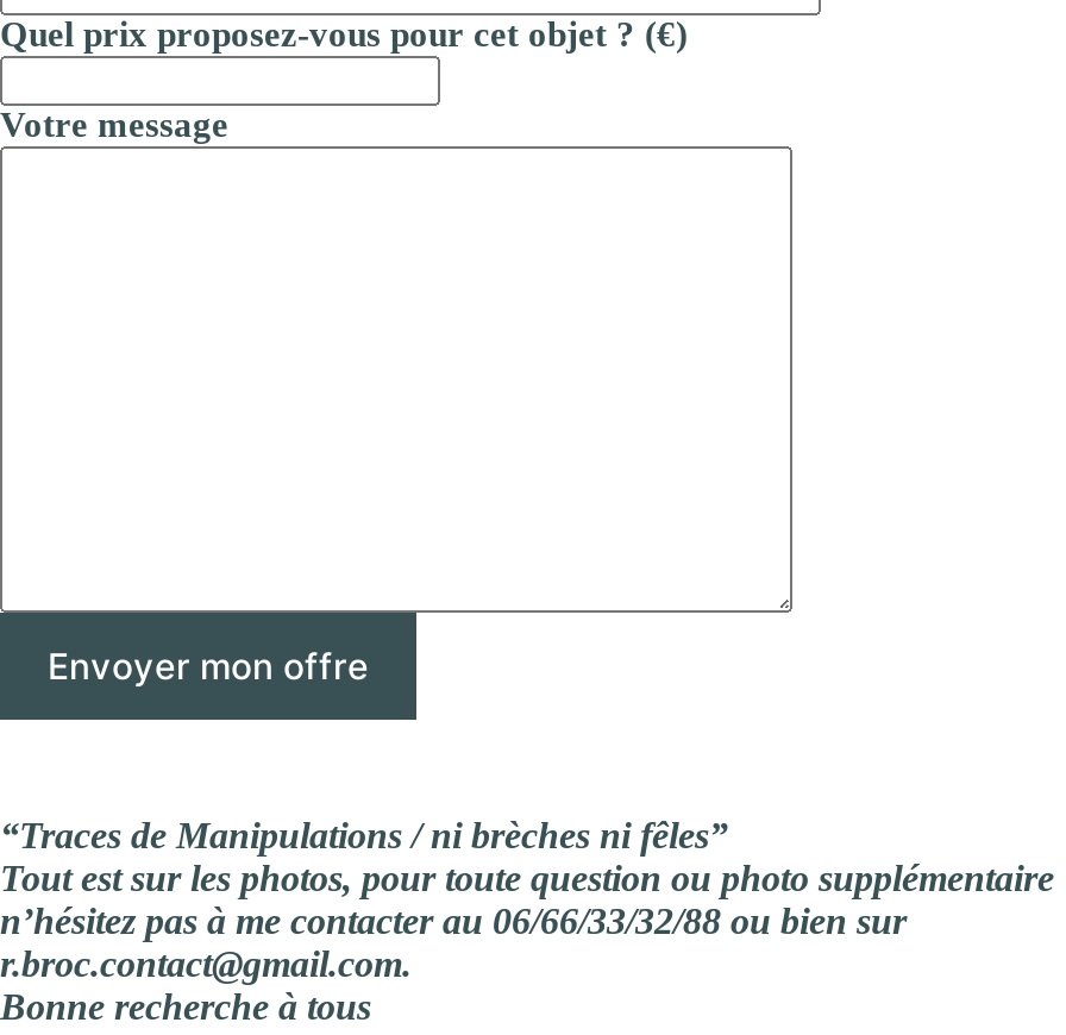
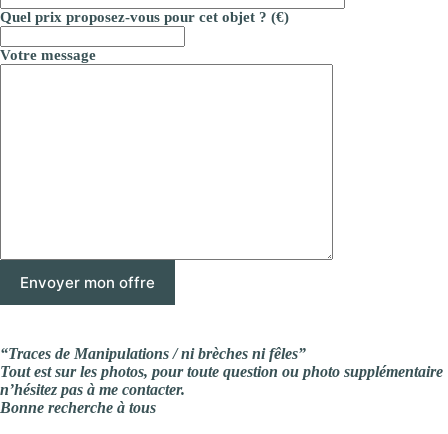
- n’hésitez pas à me contacter au 06/66/33/32/88 ou bien sur
- r.broc.contact@gmail.com.
+ n’hésitez pas à me contacter.
